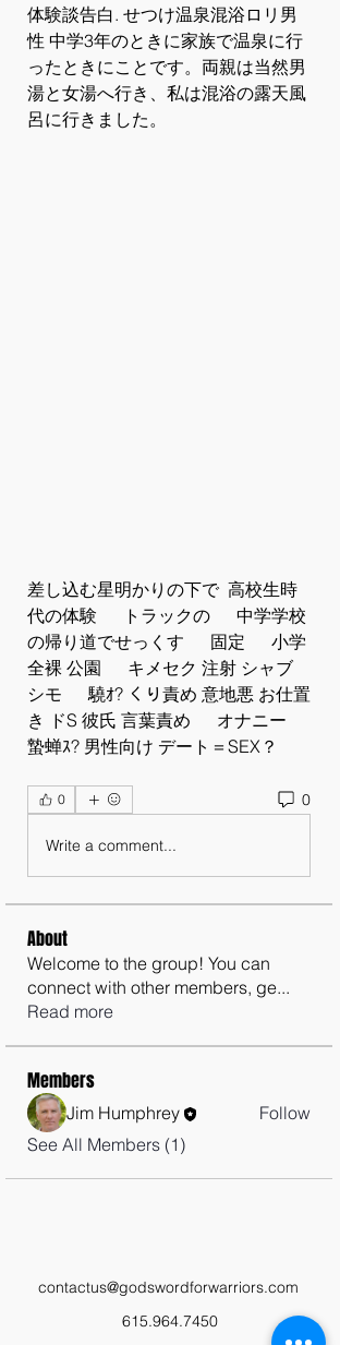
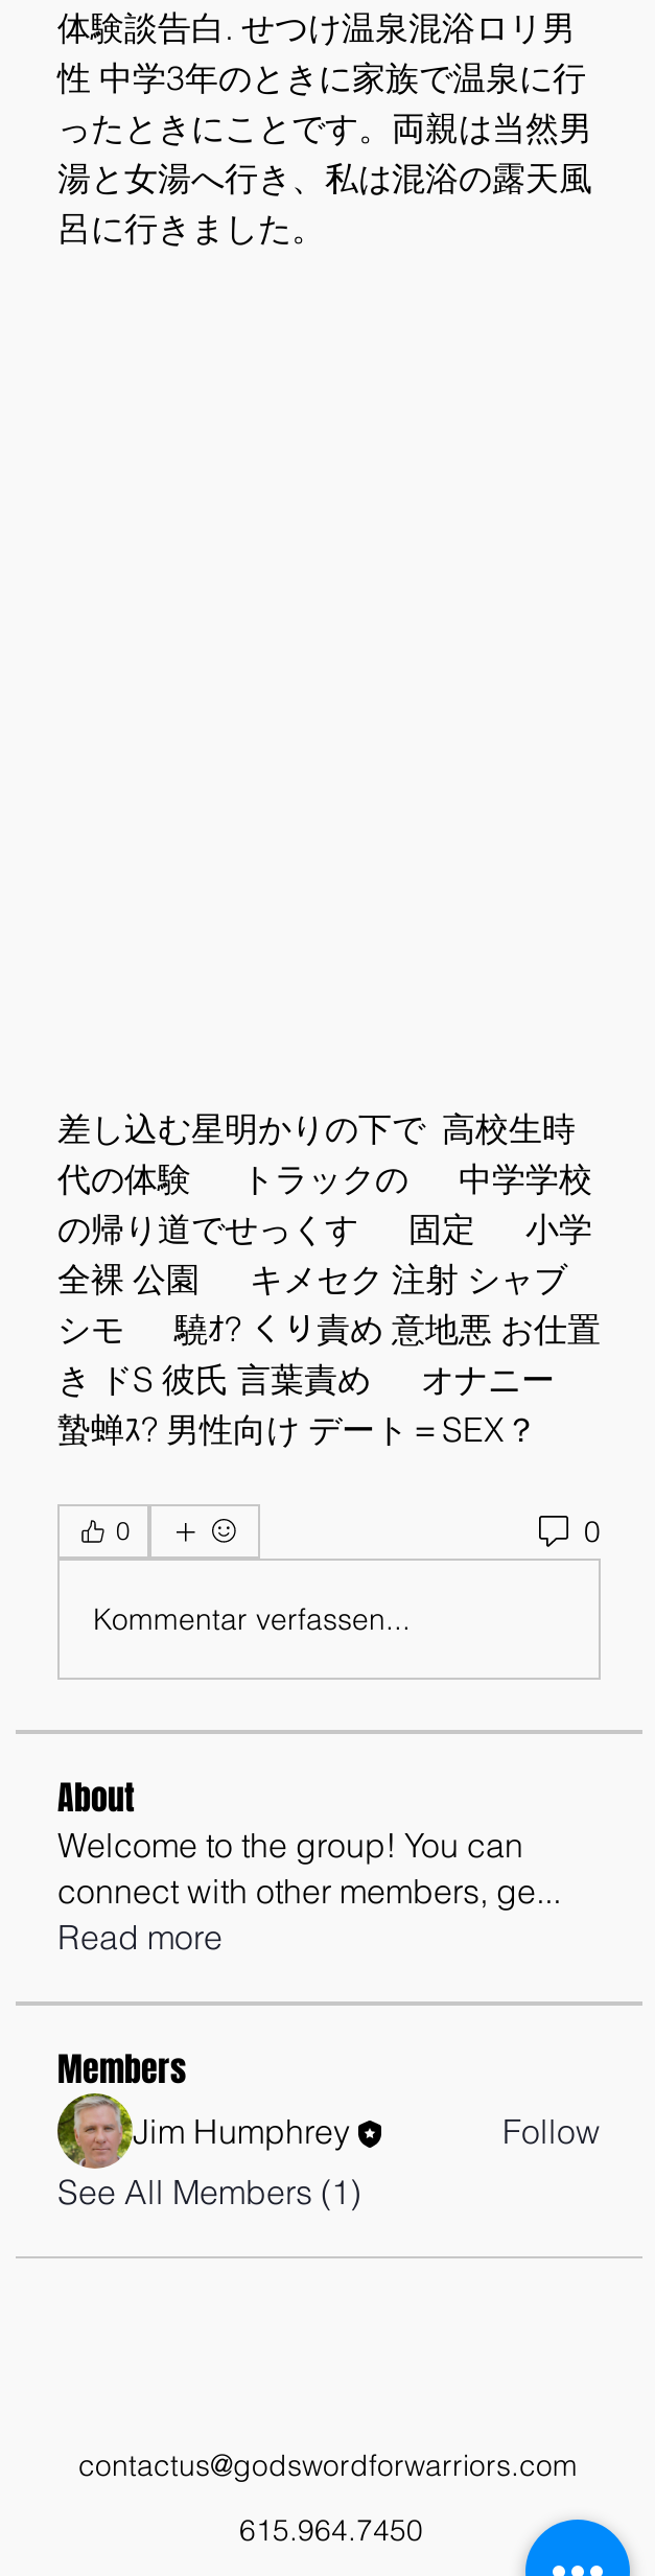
- Write a comment...
+ Kommentar verfassen...
